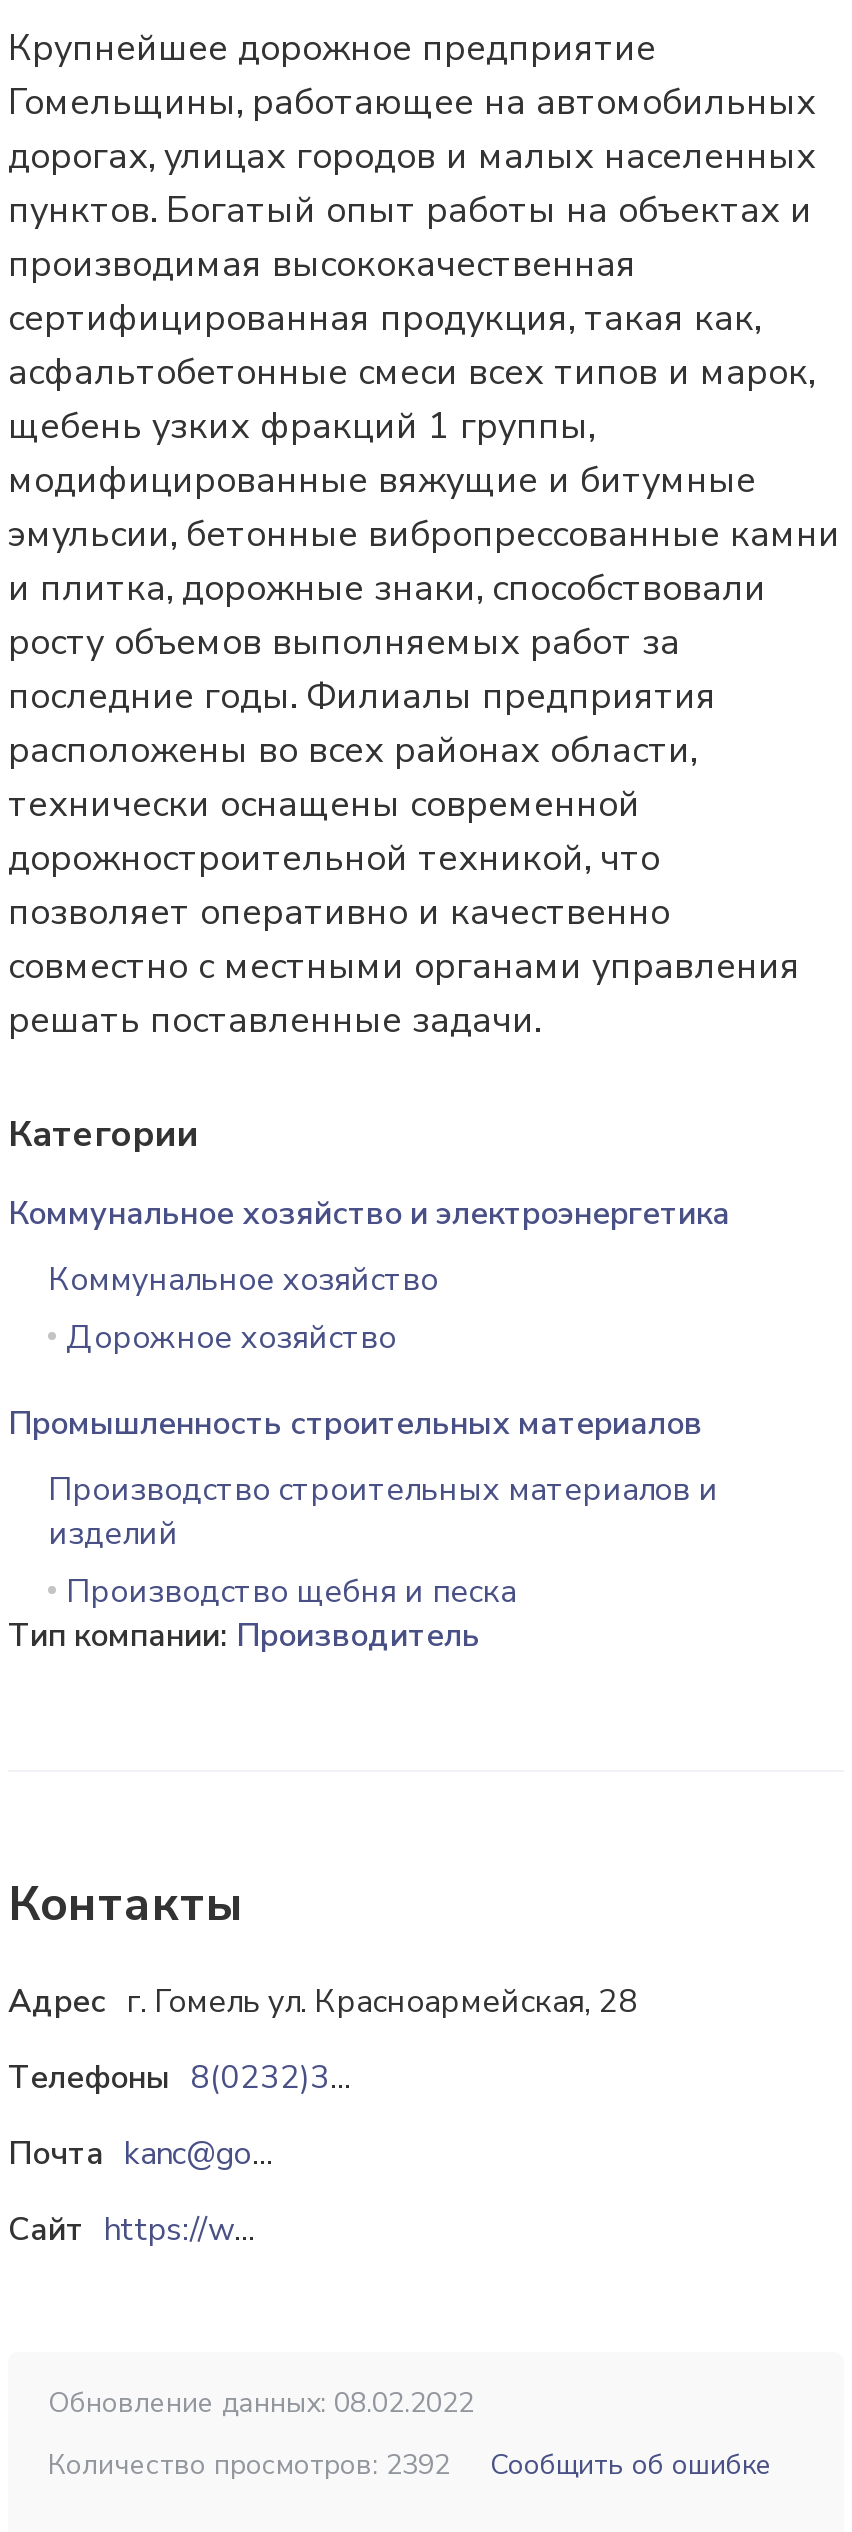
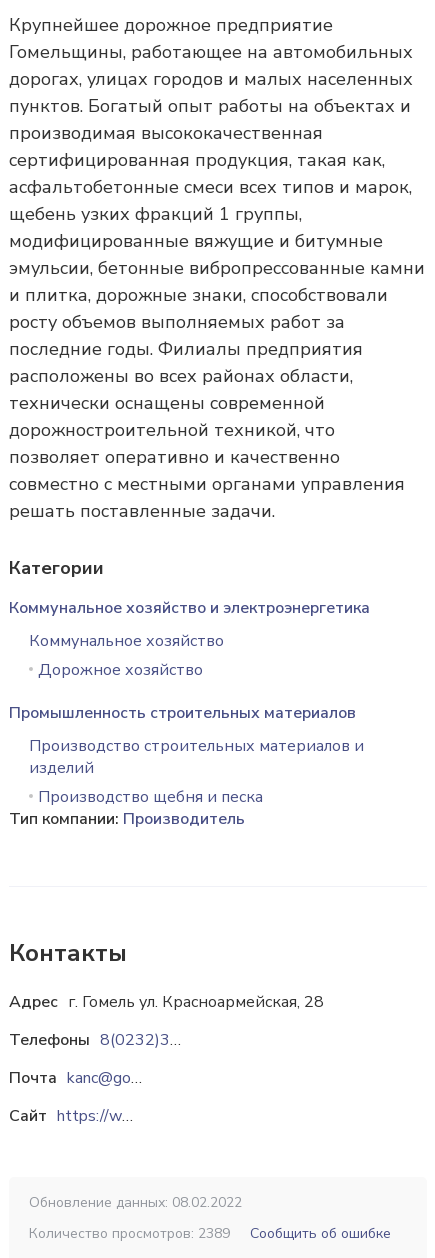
- Количество просмотров: 2392
+ Количество просмотров: 2389
